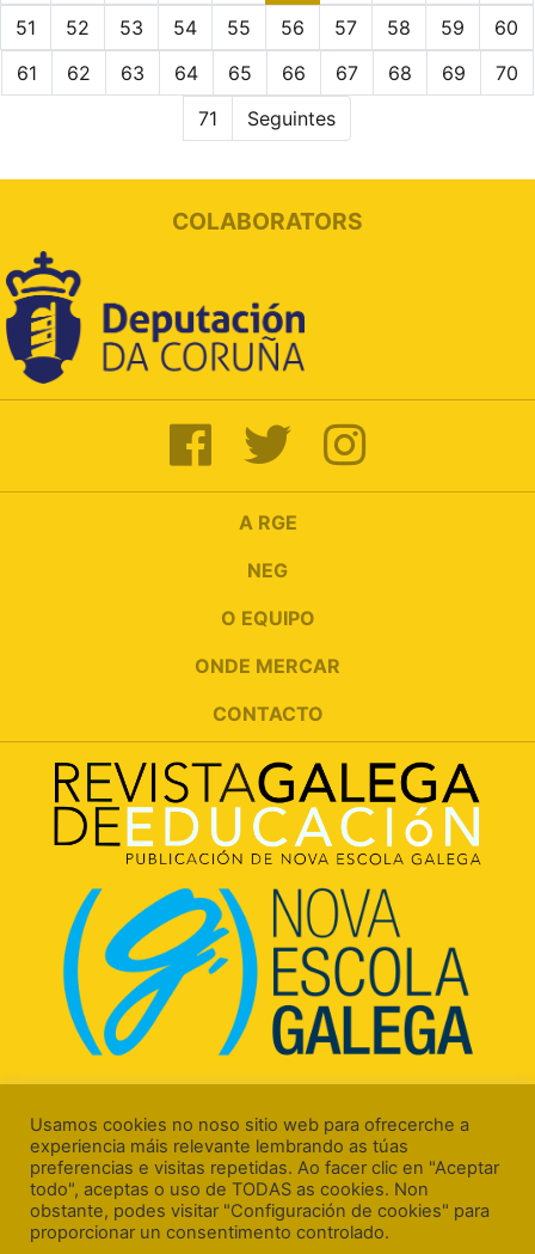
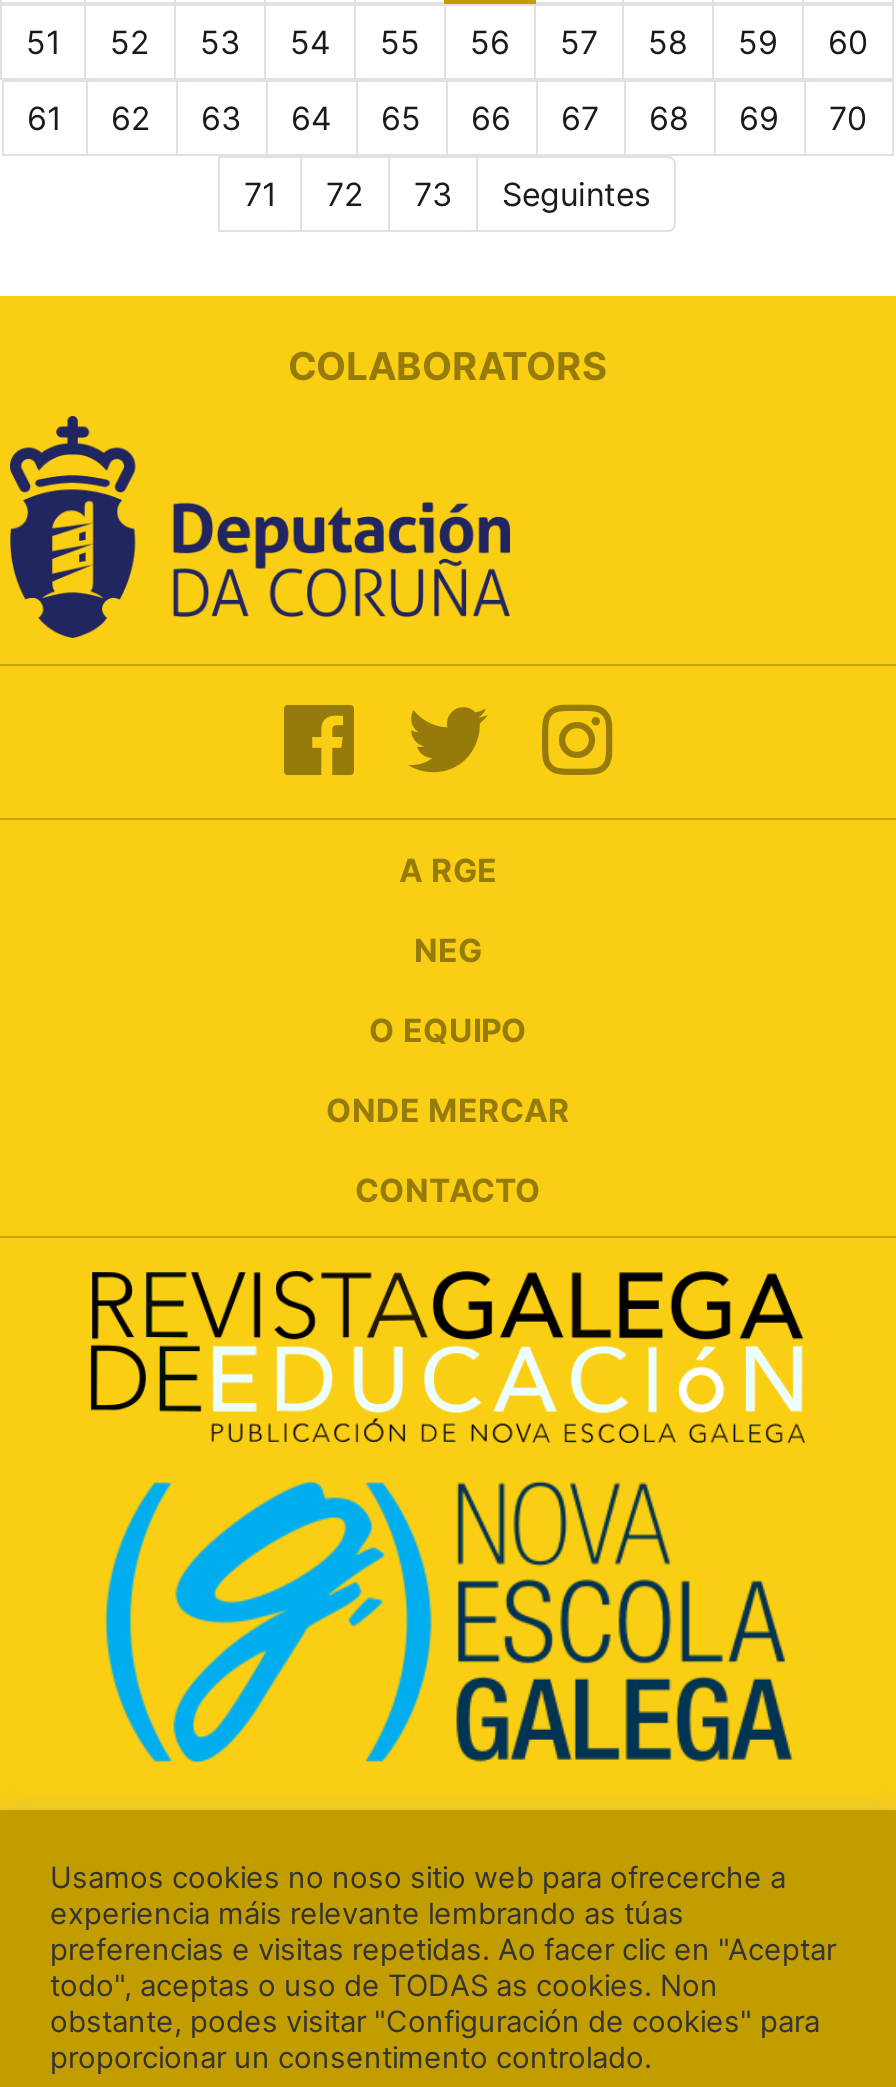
+ 72
+ 73
